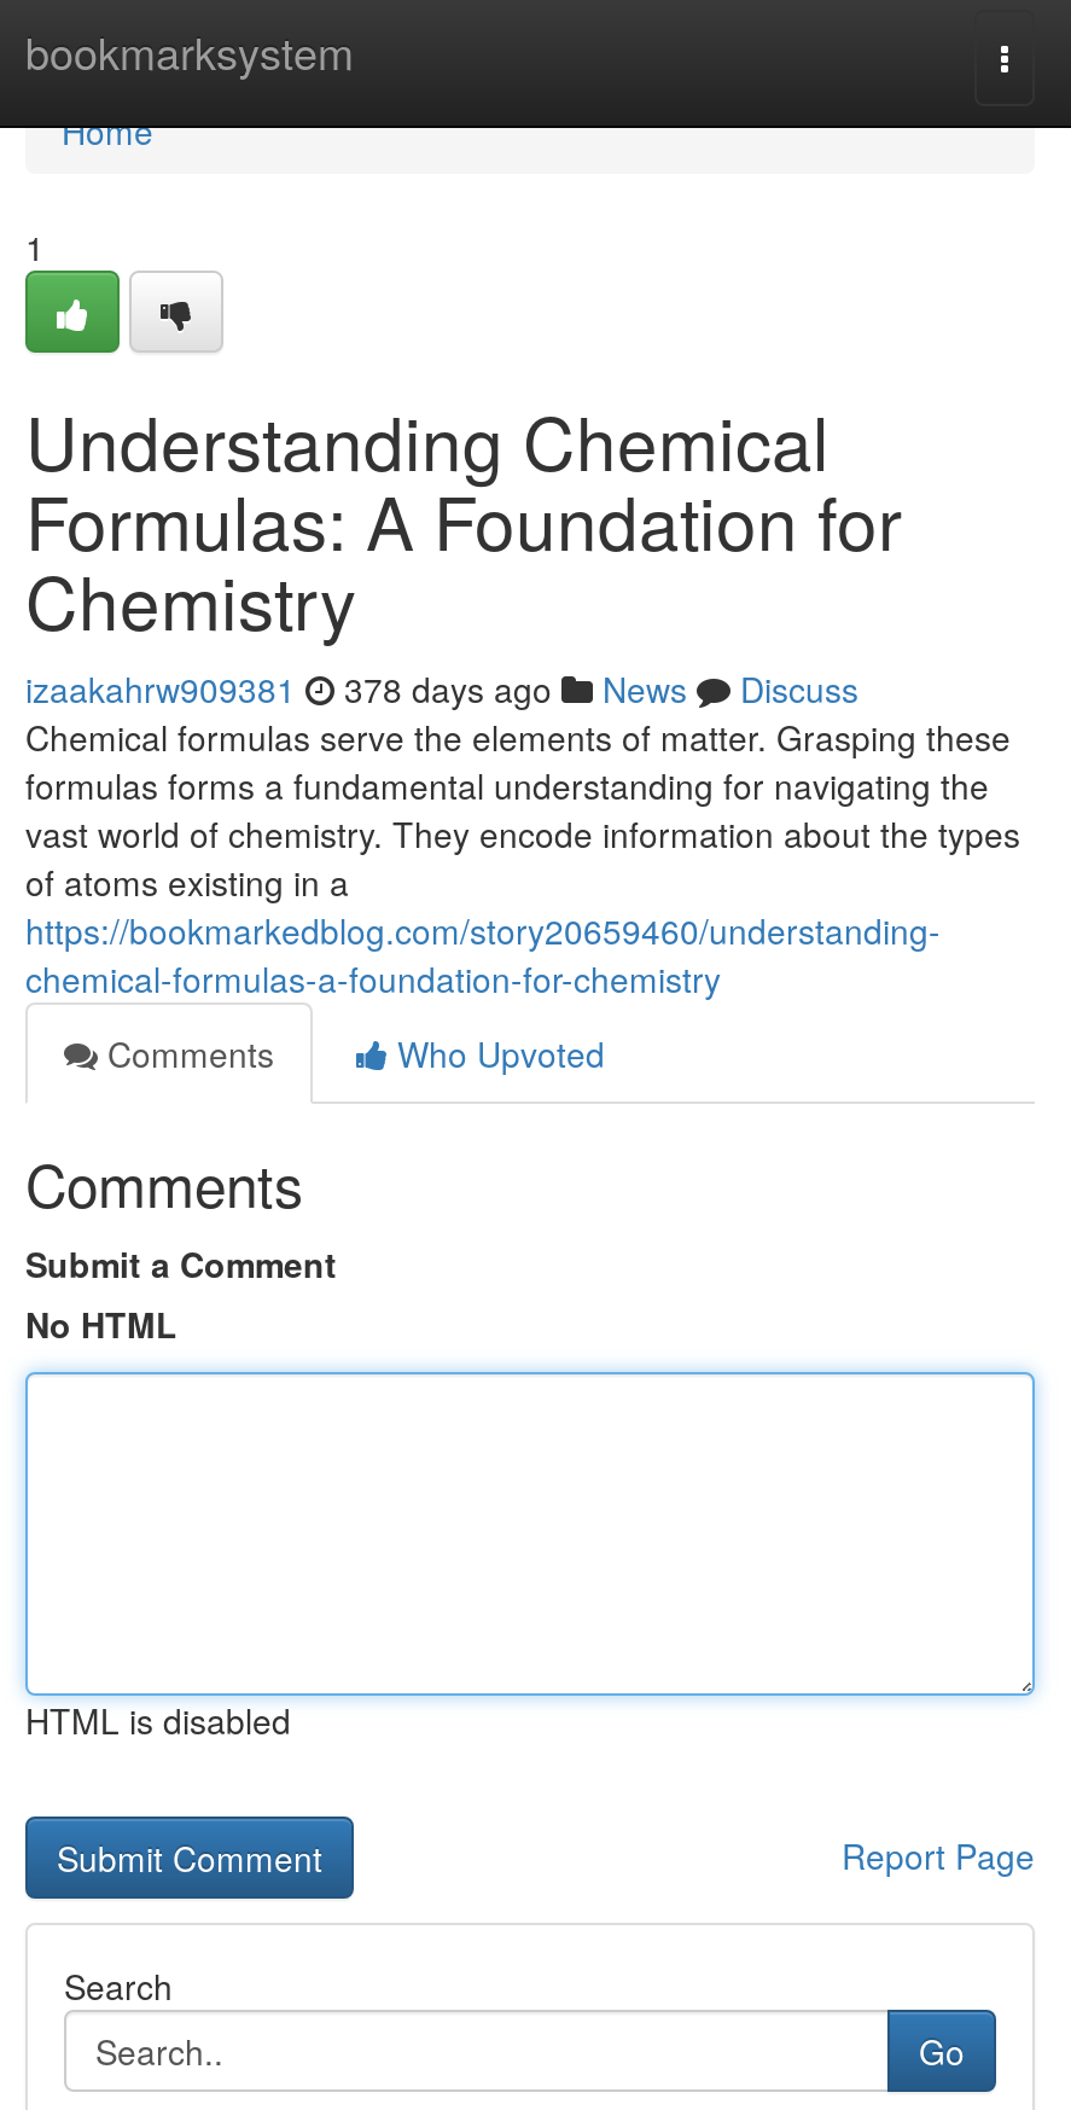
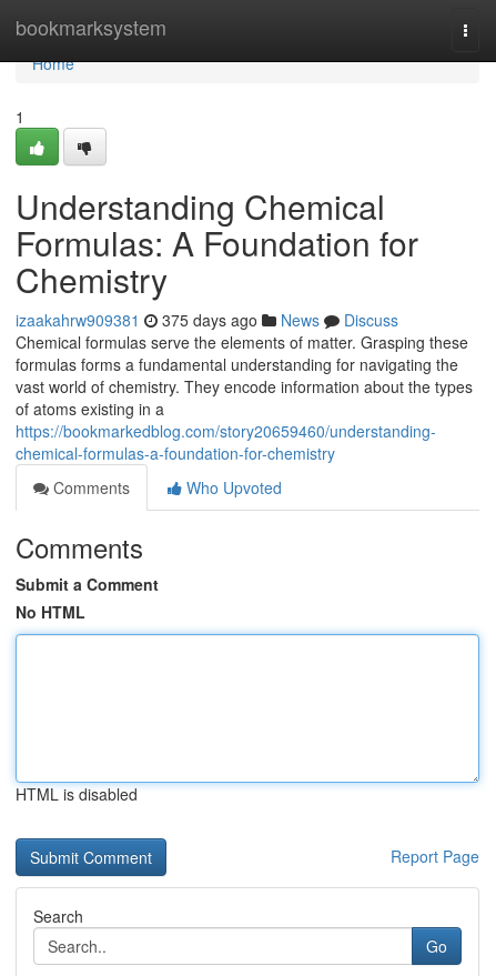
- izaakahrw909381 378 days ago News Discuss
+ izaakahrw909381 375 days ago News Discuss
